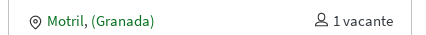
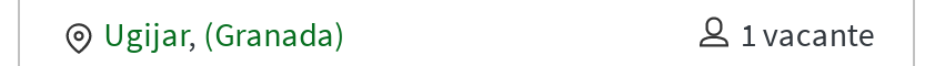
- Motril, (Granada)
+ Ugijar, (Granada)
